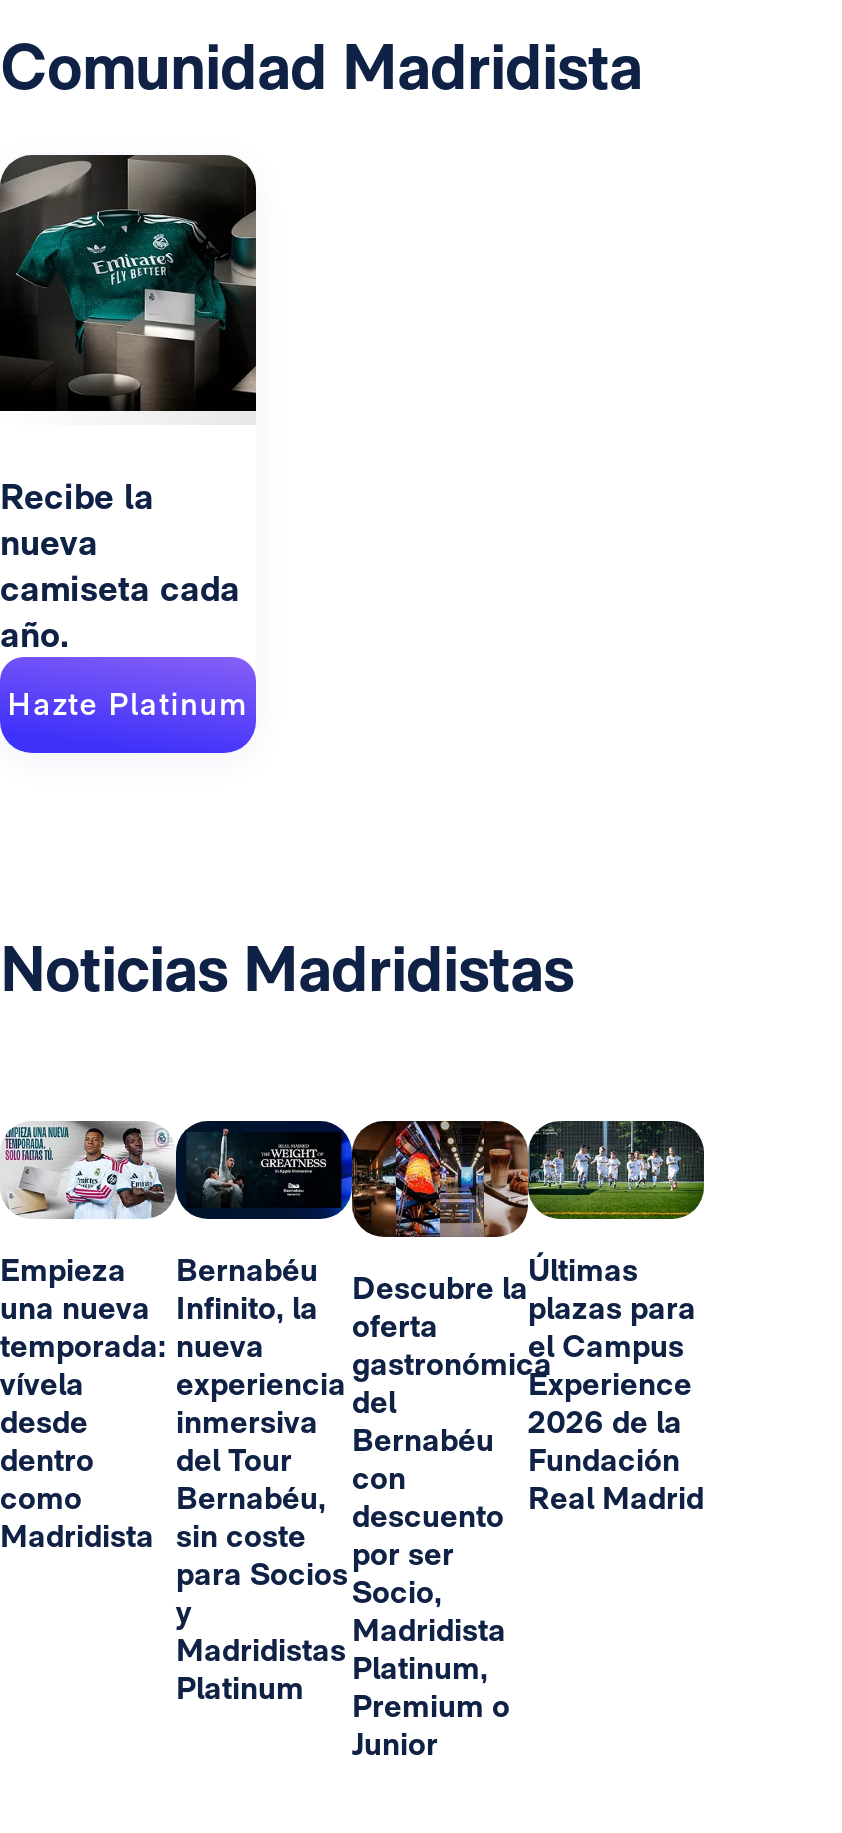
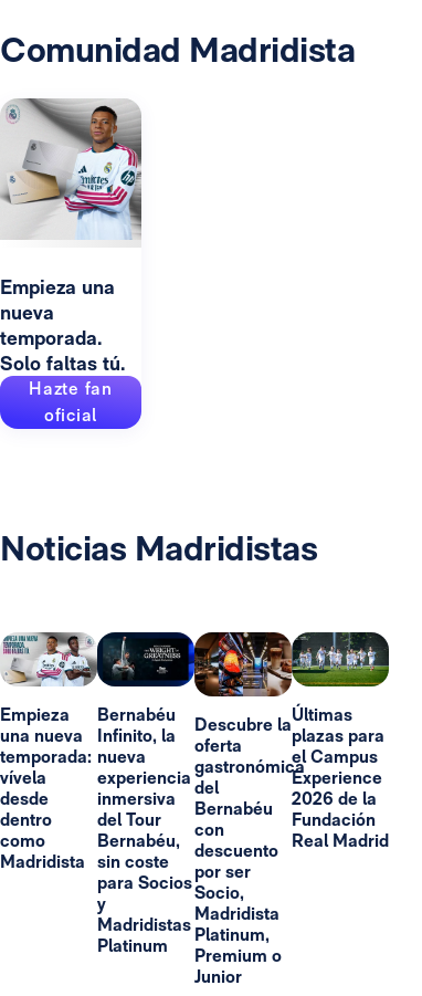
- [image]
- Recibe la
+ [image]
+ Empieza una

- camiseta cada
- año.
- Hazte Platinum
+ temporada.
+ Solo faltas tú.
+ Hazte fan
+ oficial
